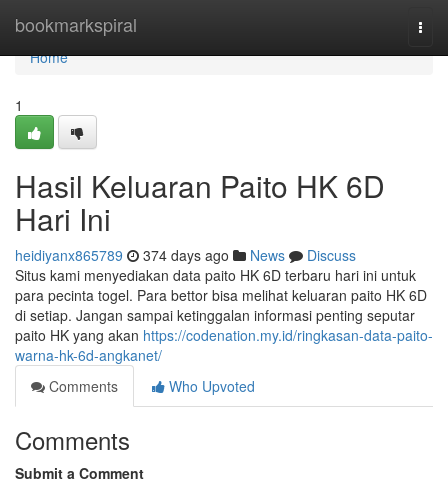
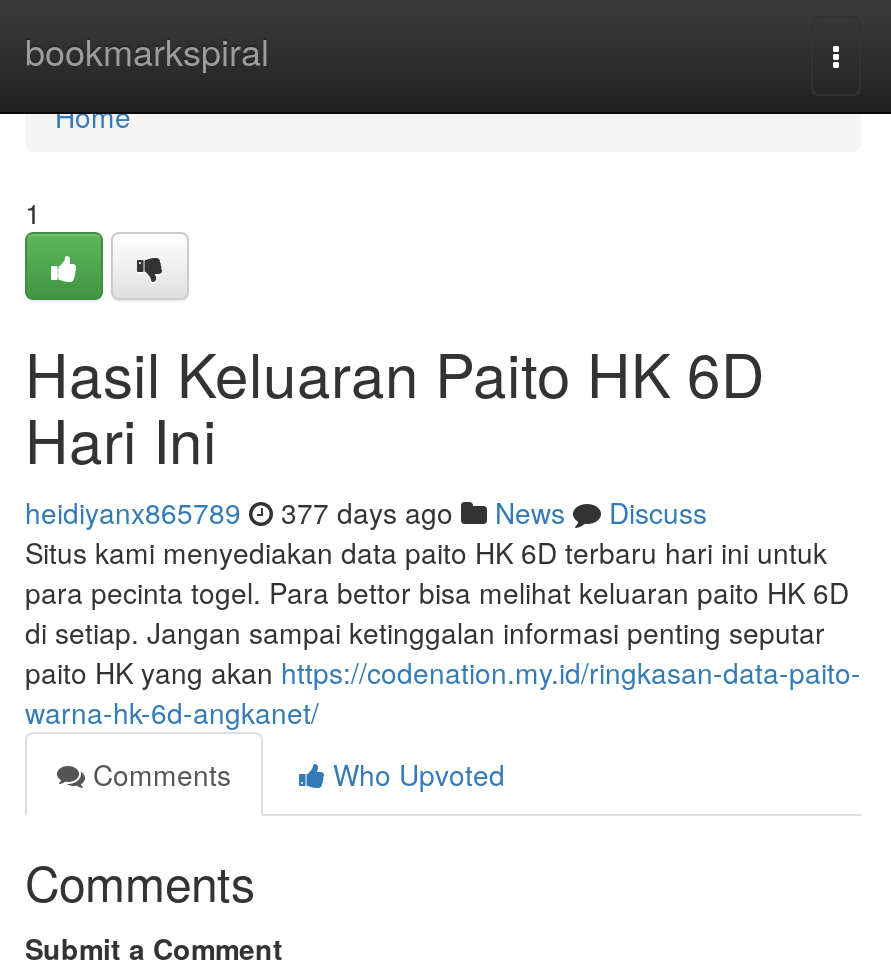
- heidiyanx865789 374 days ago News Discuss
+ heidiyanx865789 377 days ago News Discuss
